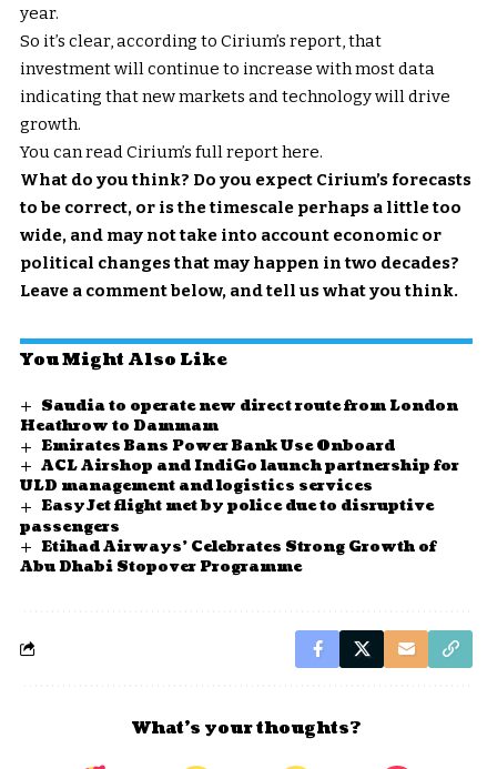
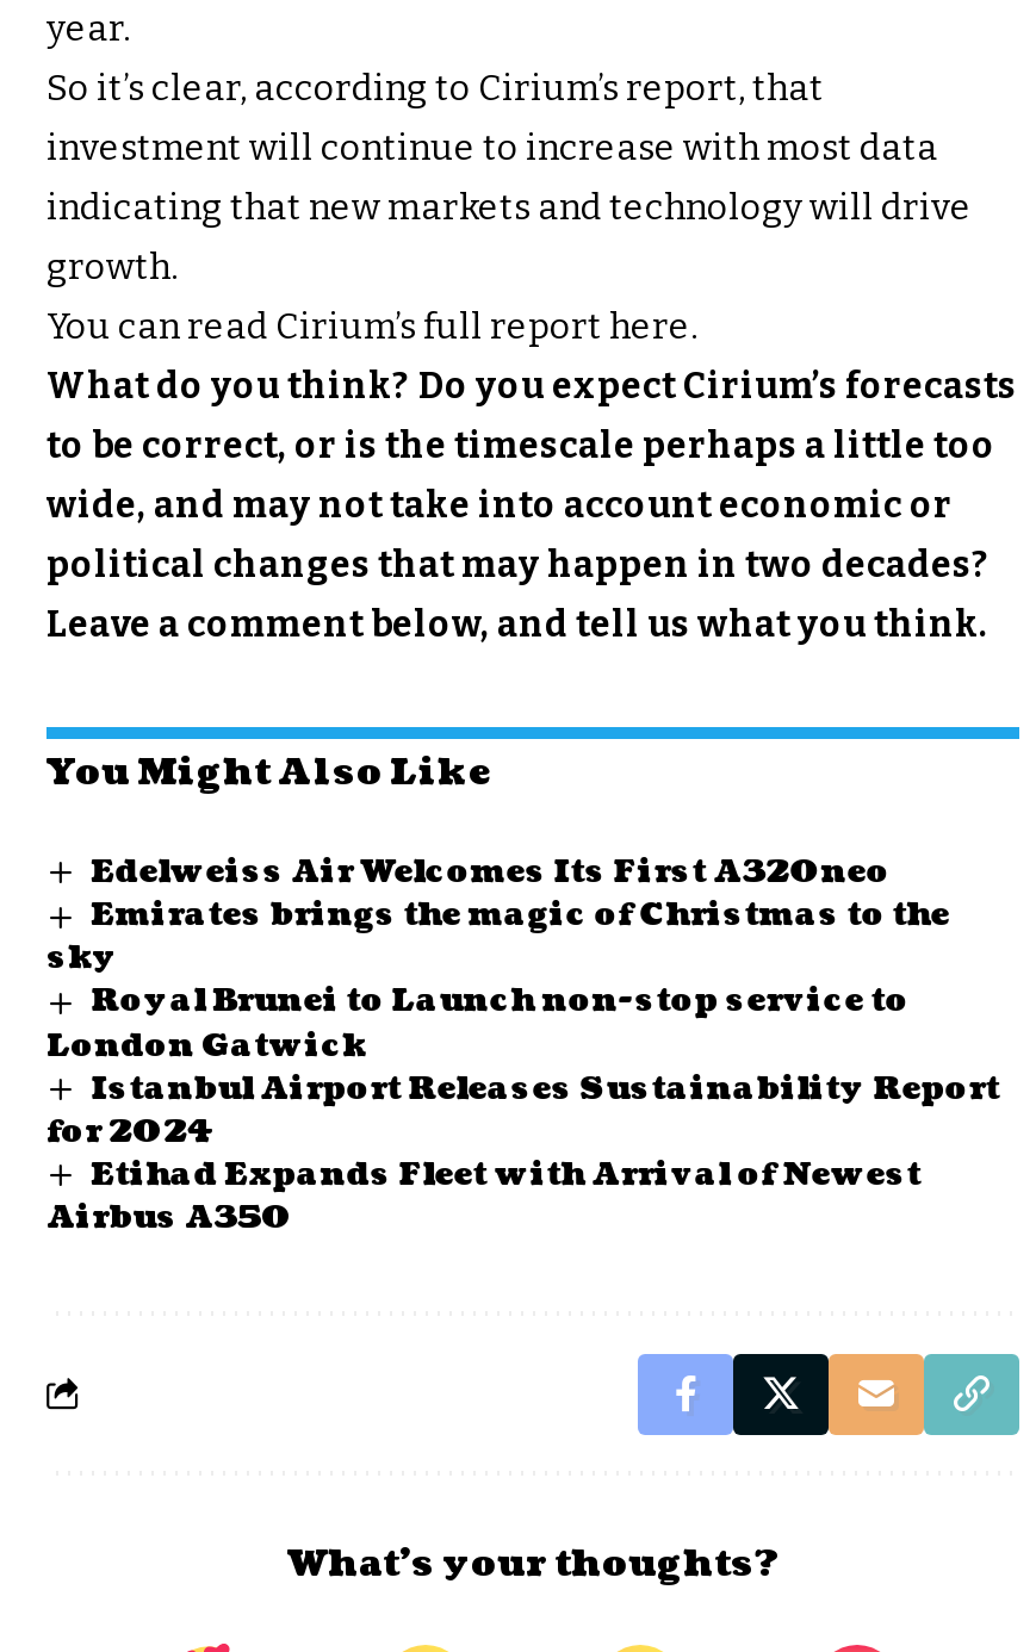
- Saudia to operate new direct route from London
- Heathrow to Dammam
- Emirates Bans Power Bank Use Onboard
- ACL Airshop and IndiGo launch partnership for
- ULD management and logistics services
- EasyJet flight met by police due to disruptive
- passengers
- Etihad Airways’ Celebrates Strong Growth of
- Abu Dhabi Stopover Programme
+ Edelweiss Air Welcomes Its First A320neo
+ Emirates brings the magic of Christmas to the
+ sky
+ Royal Brunei to Launch non-stop service to
+ London Gatwick
+ Istanbul Airport Releases Sustainability Report
+ for 2024
+ Etihad Expands Fleet with Arrival of Newest
+ Airbus A350
